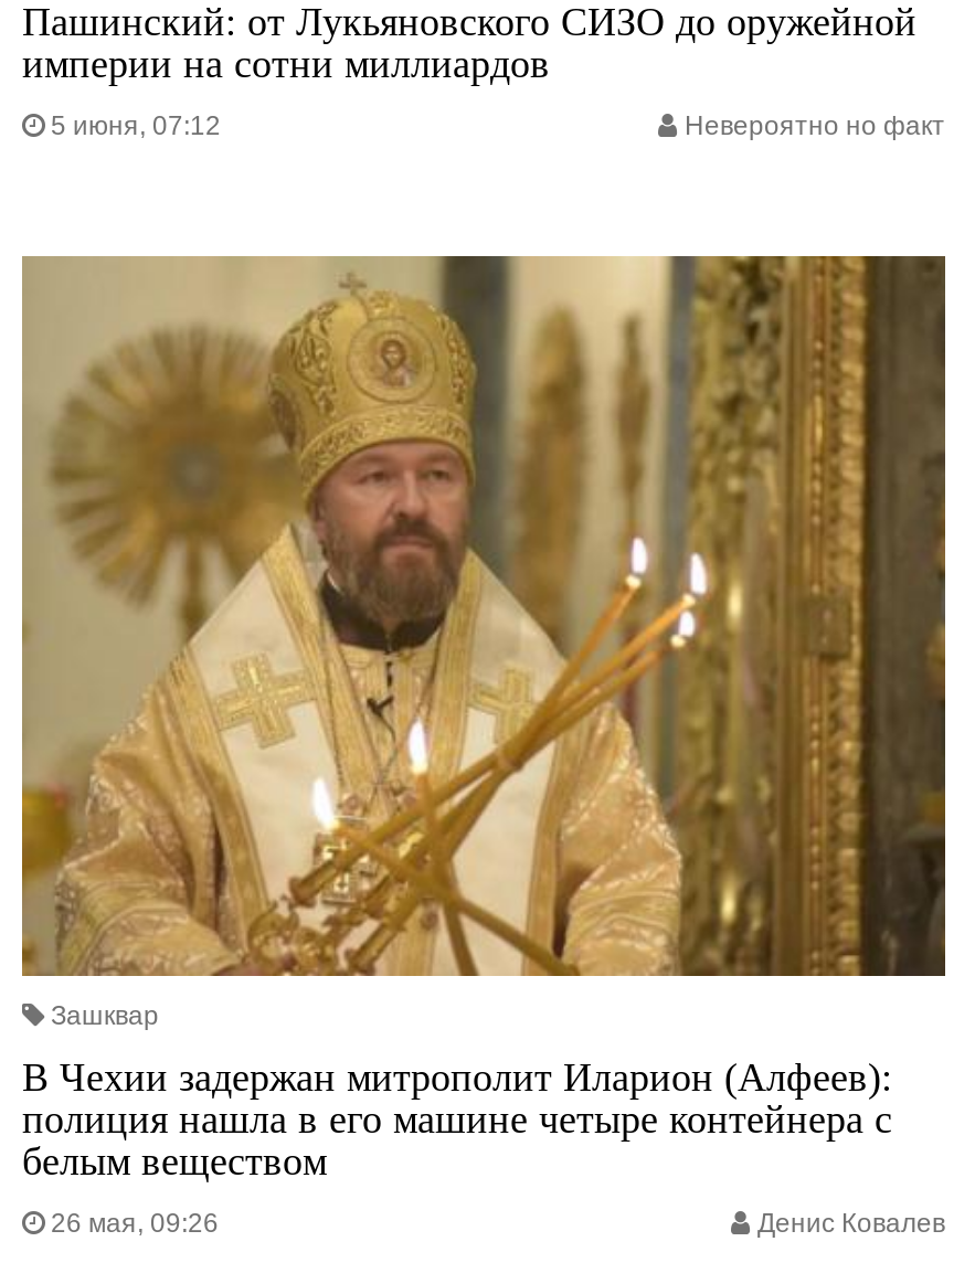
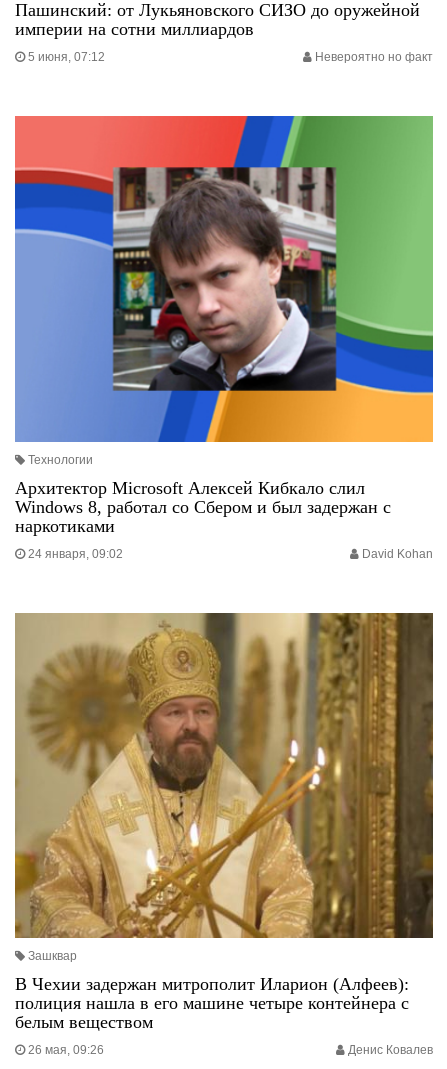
+ [image]
+ Технологии
+ Архитектор Microsoft Алексей Кибкало слил
+ Windows 8, работал со Сбером и был задержан с
+ наркотиками
+ 24 января, 09:02
+ David Kohan
